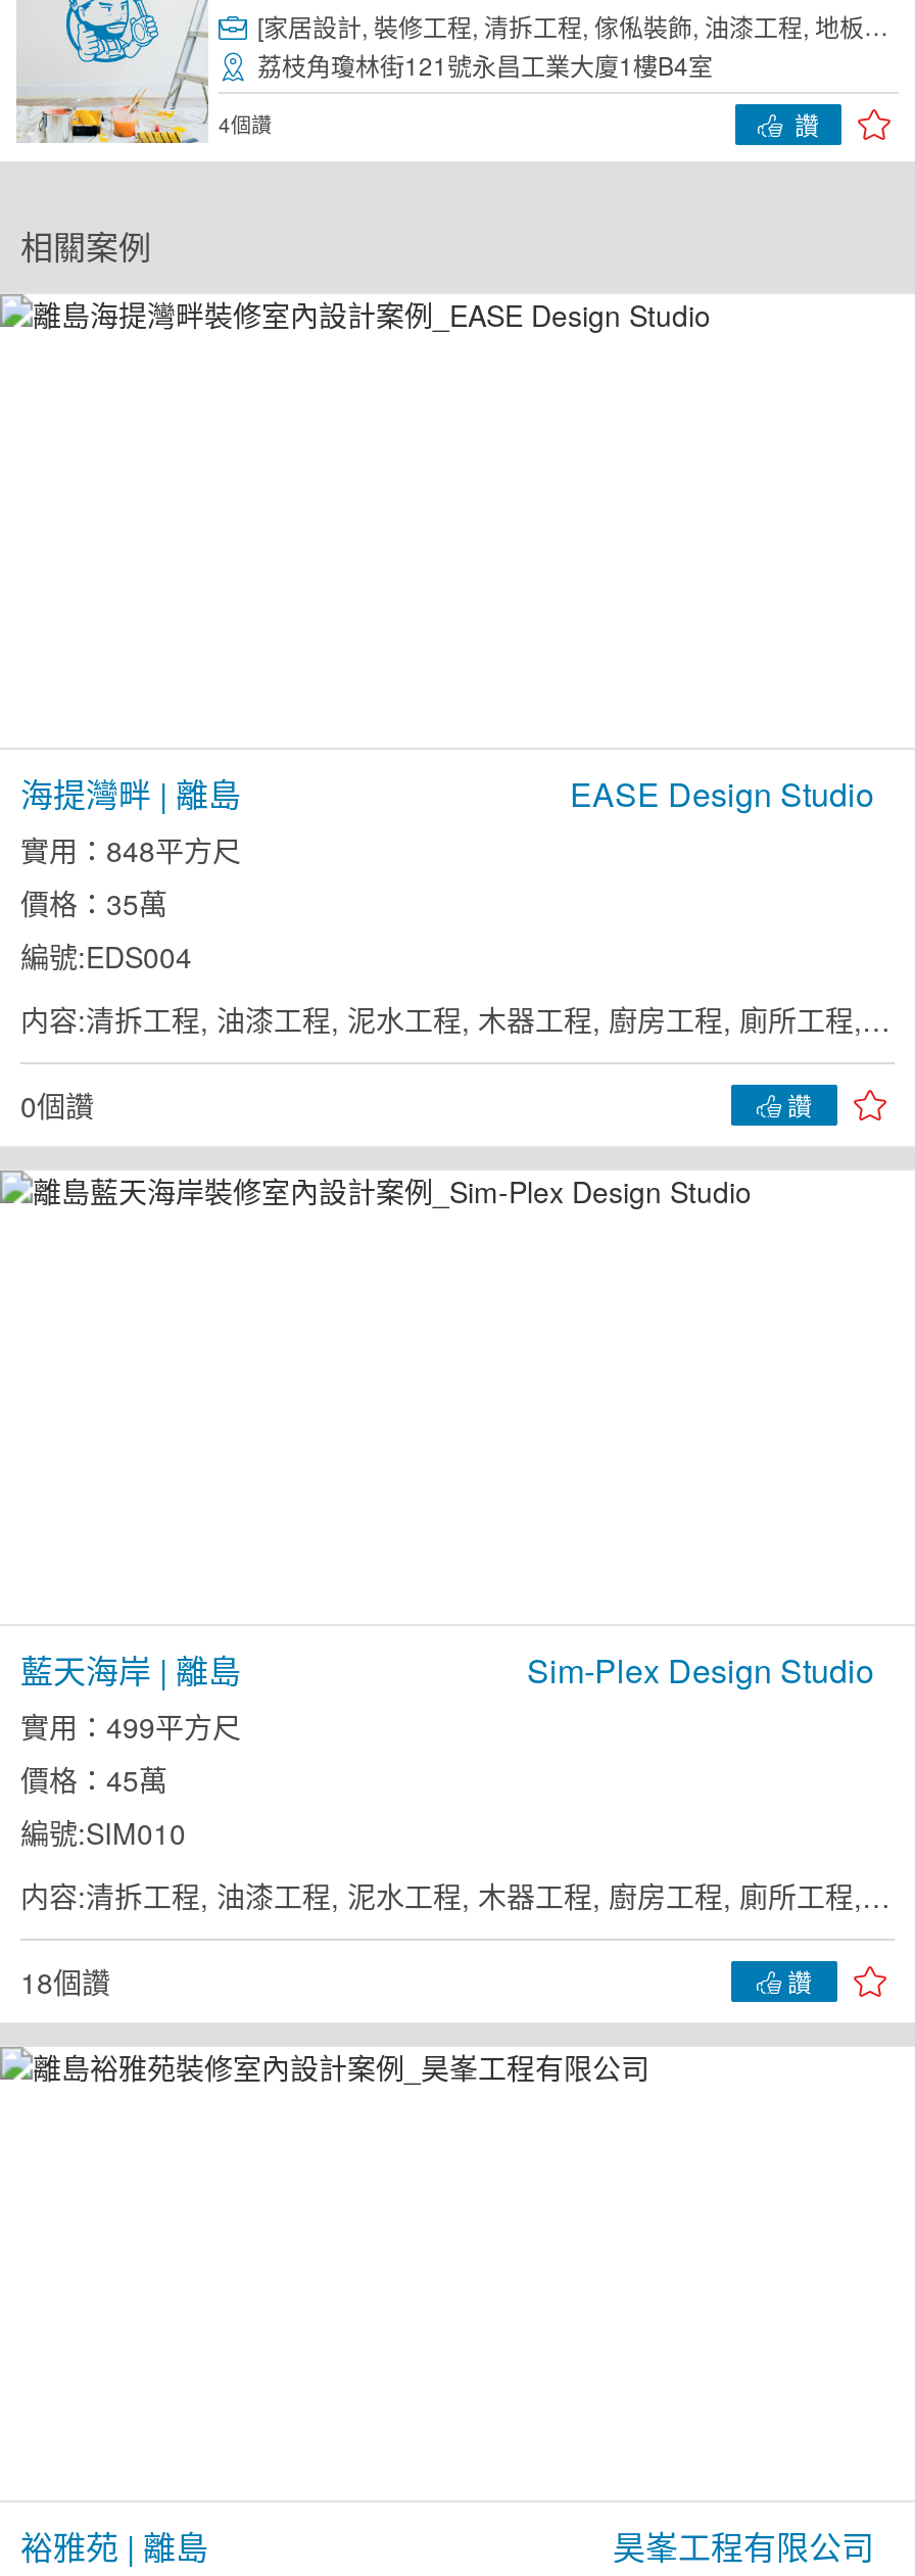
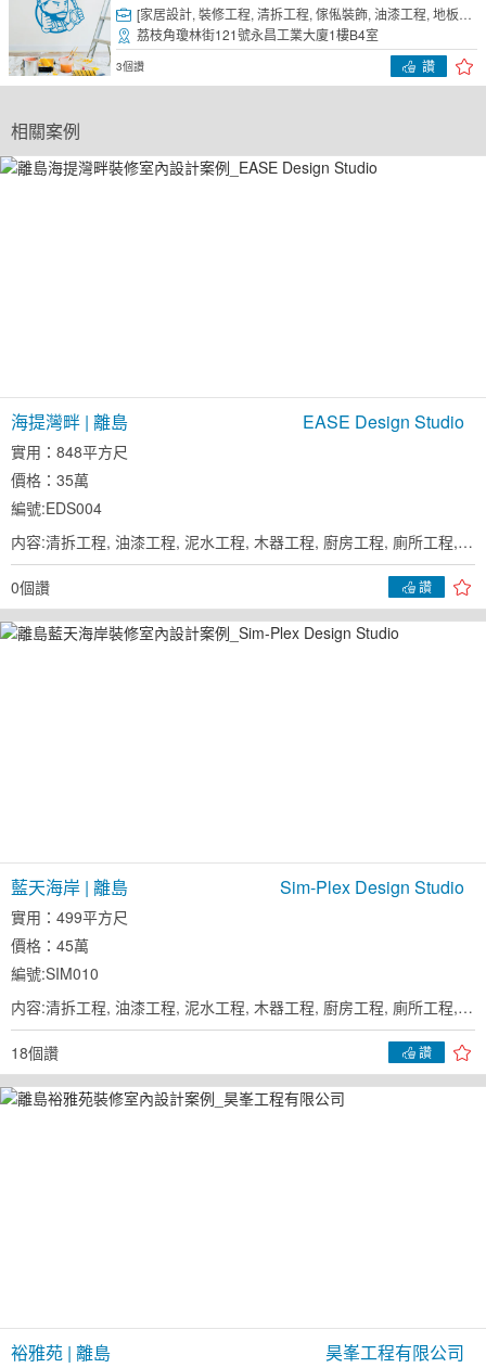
- 4個讚
+ 3個讚
